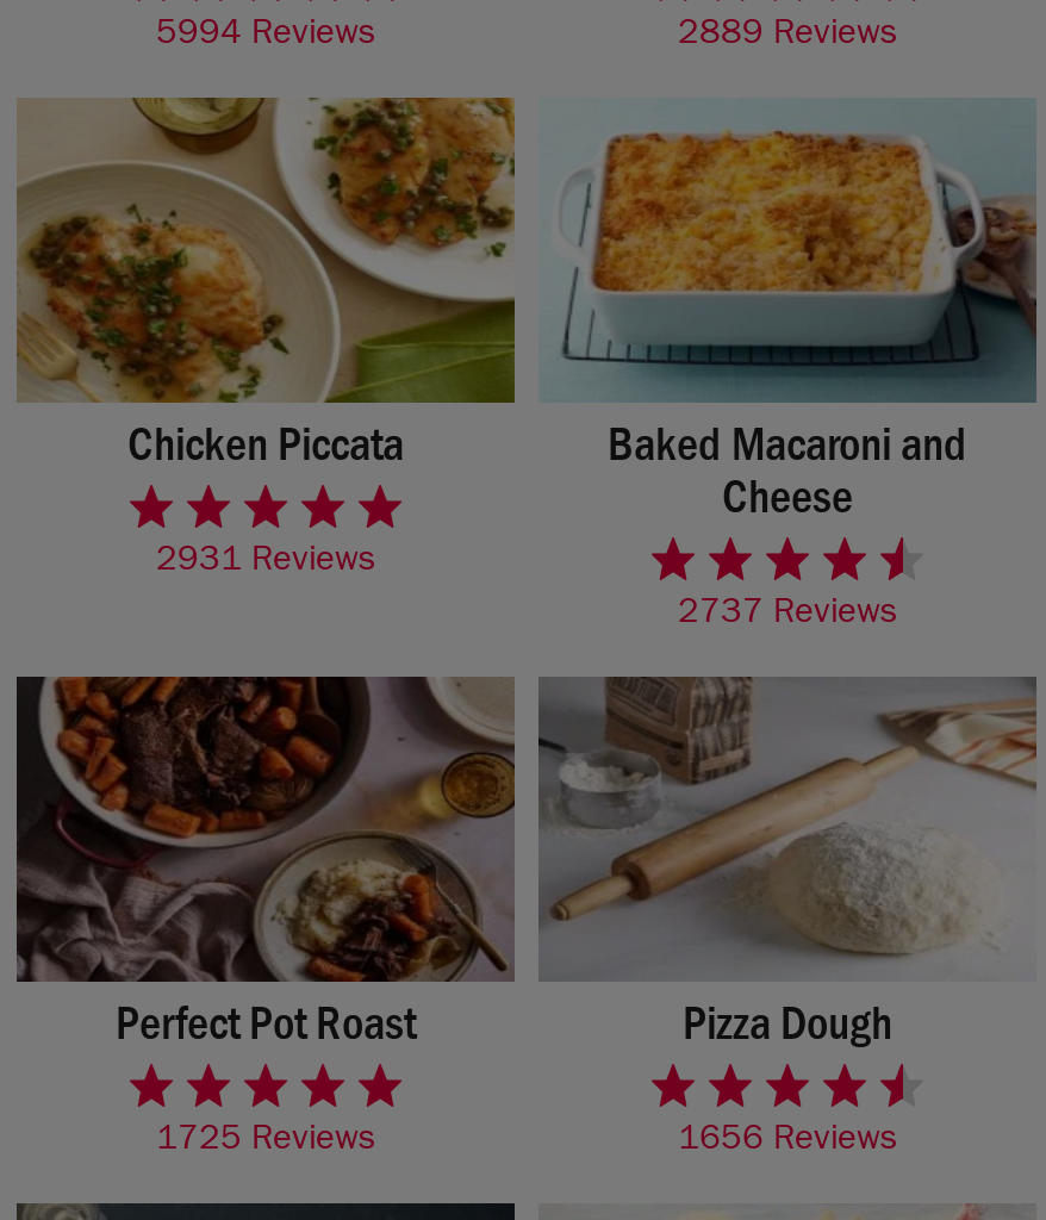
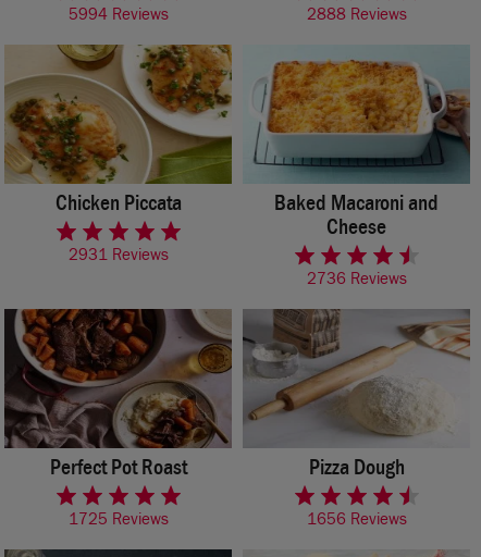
- 2889 Reviews
+ 2888 Reviews

- 2737 Reviews
+ 2736 Reviews
